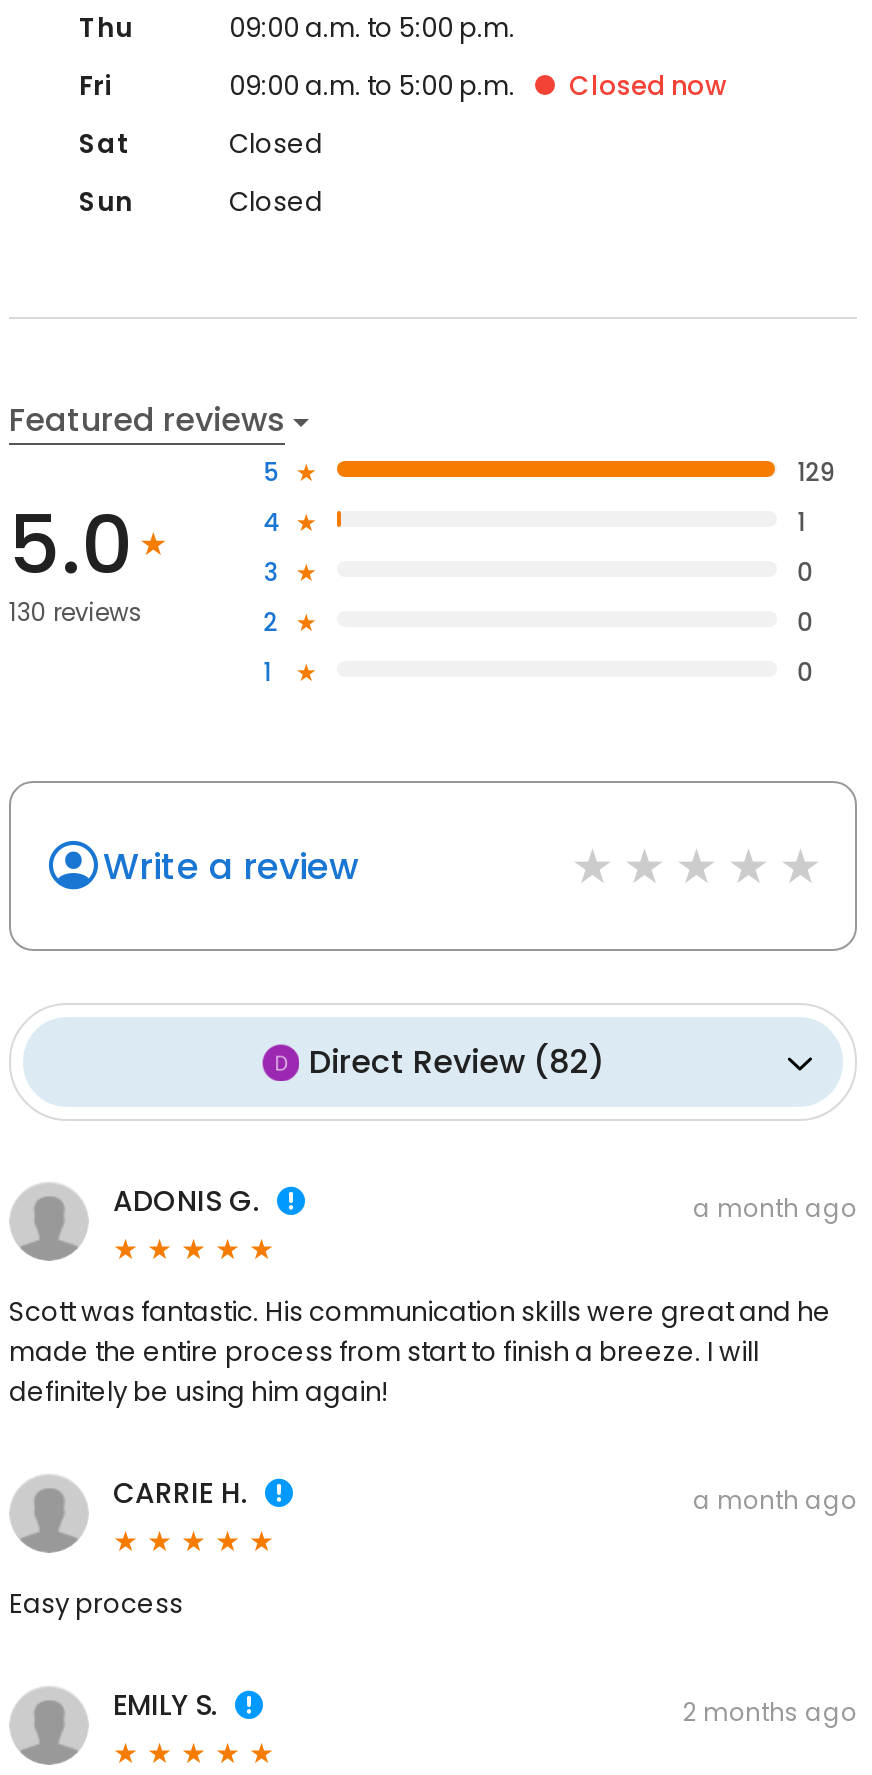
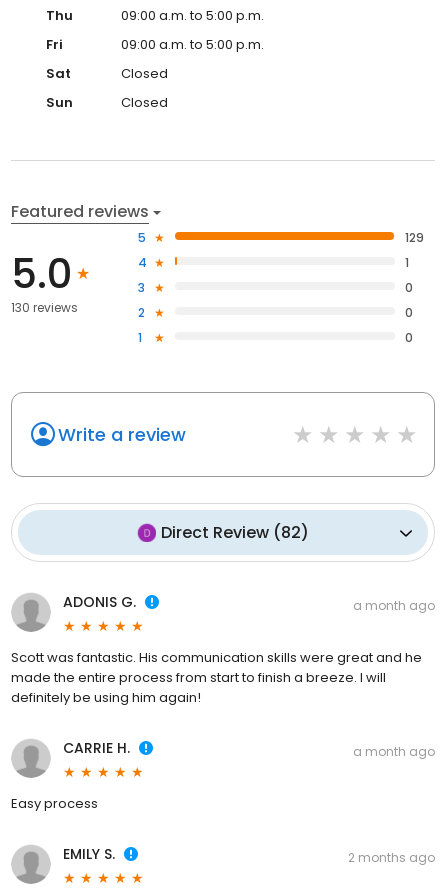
- Closed now
